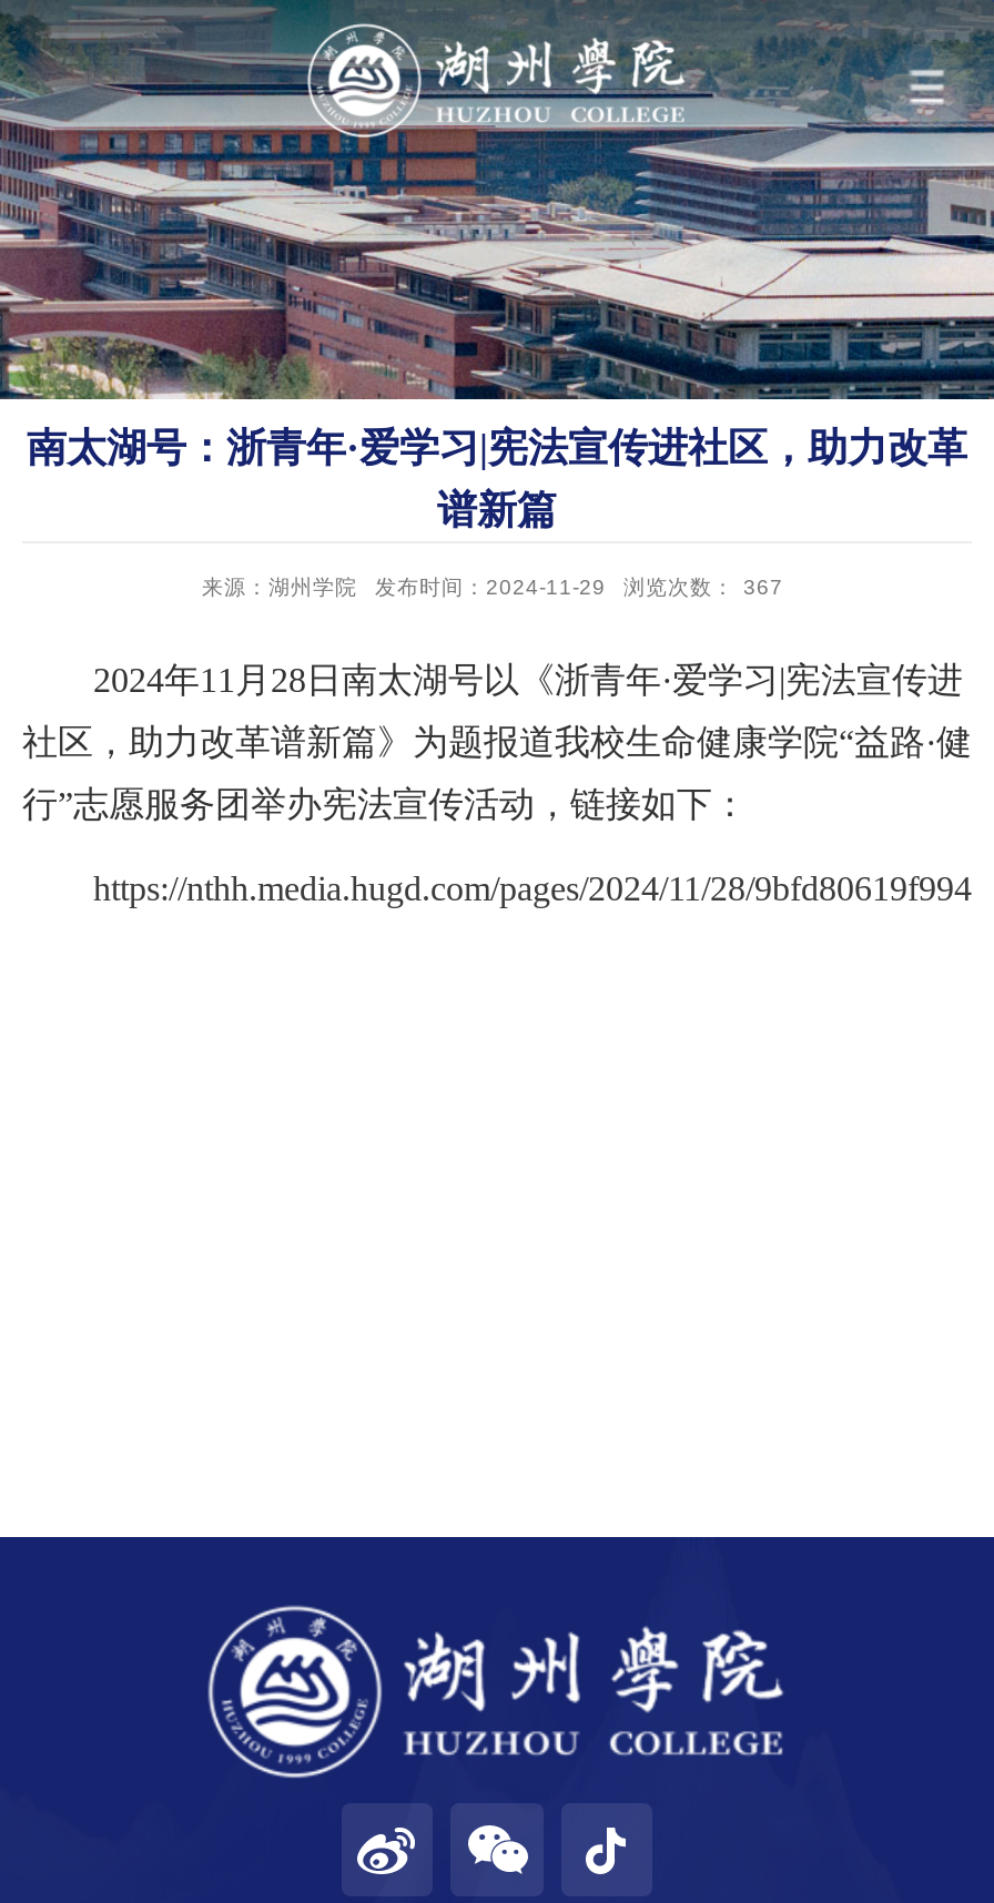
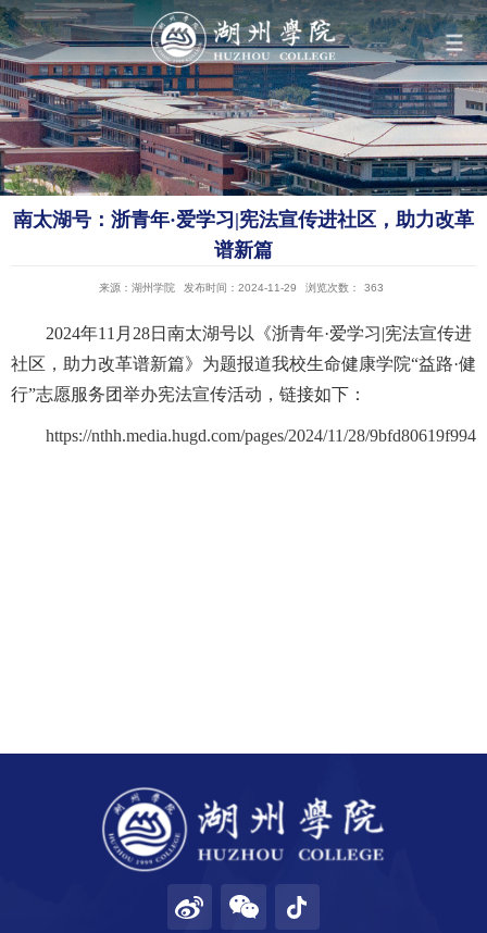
- 来源：湖州学院 发布时间：2024-11-29 浏览次数： 367
+ 来源：湖州学院 发布时间：2024-11-29 浏览次数： 363
